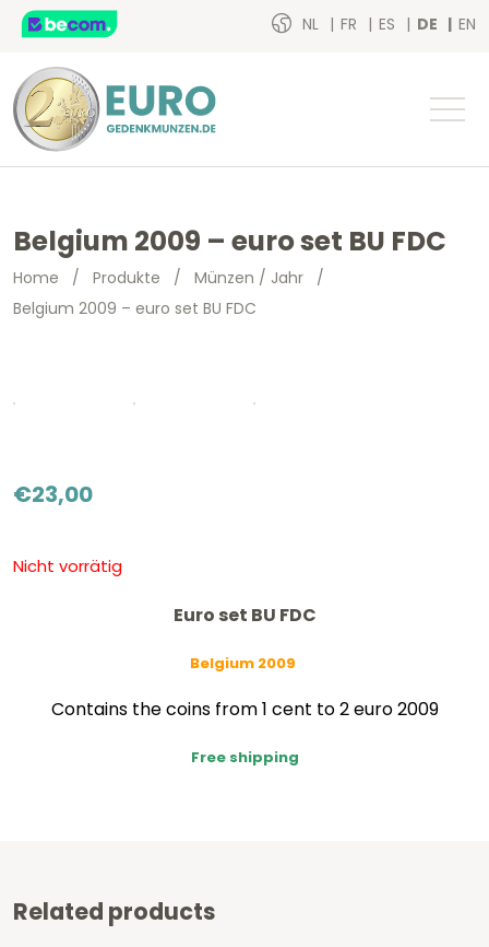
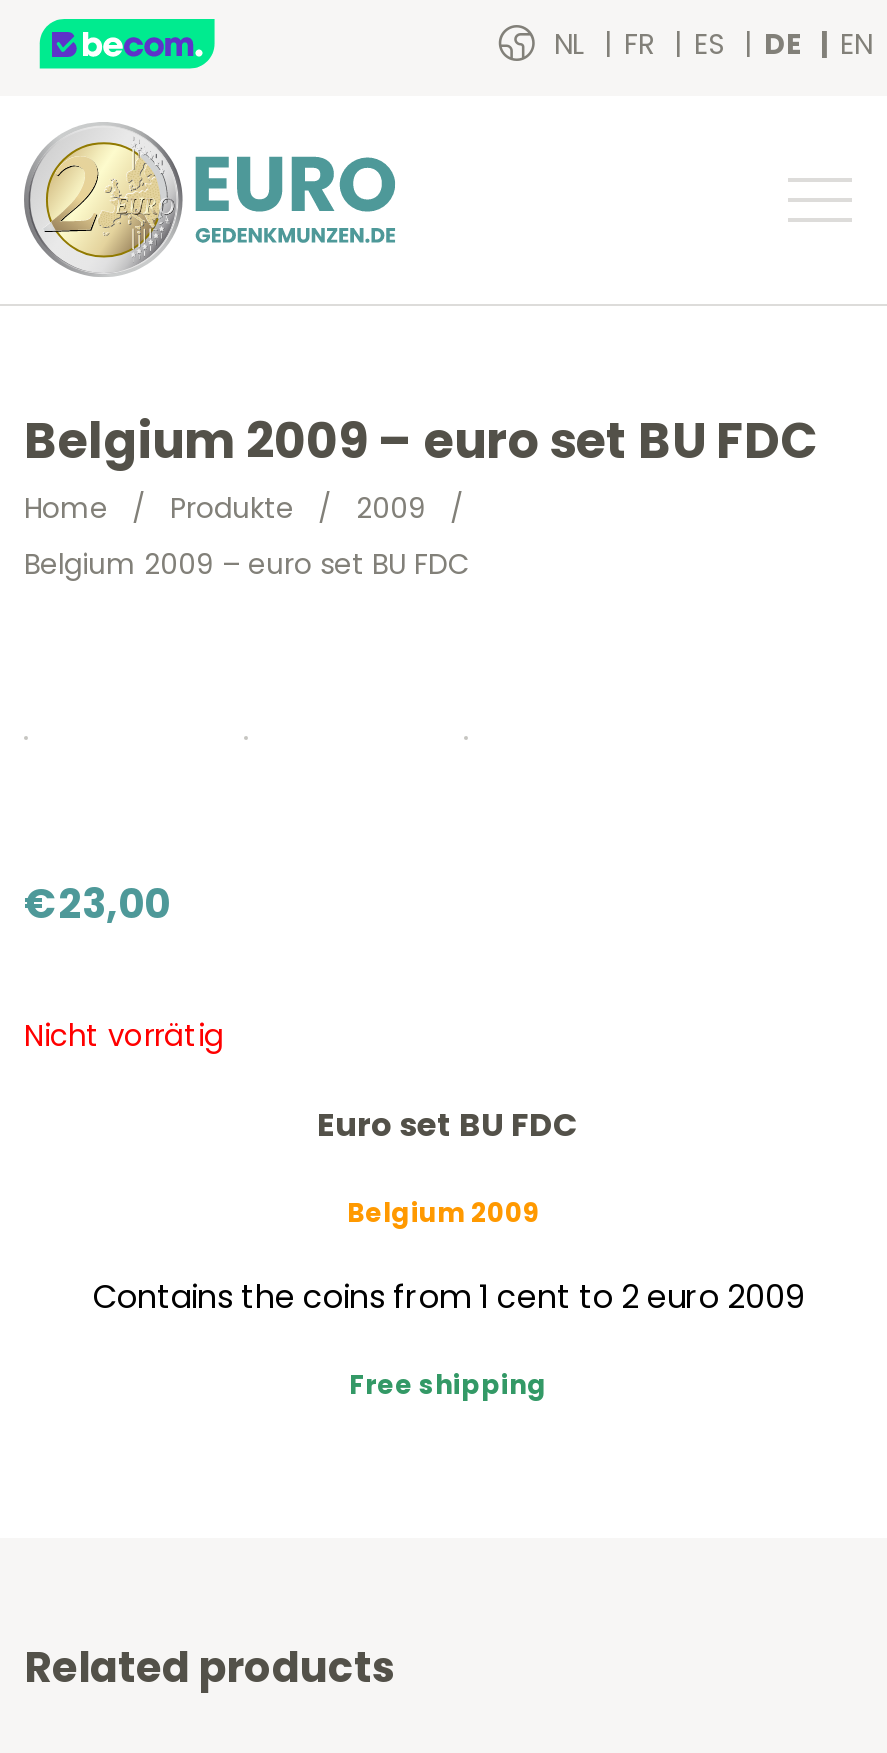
- Home / Produkte / Münzen / Jahr /
+ Home / Produkte / 2009 /
